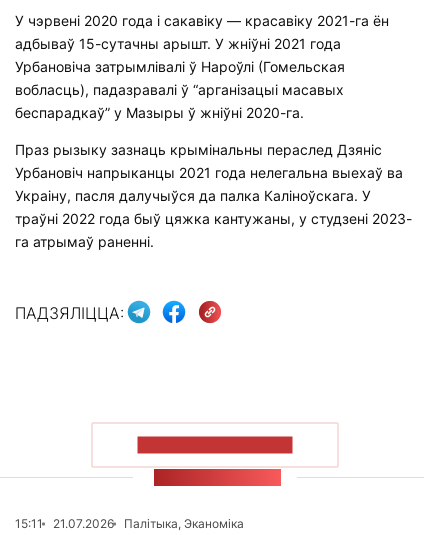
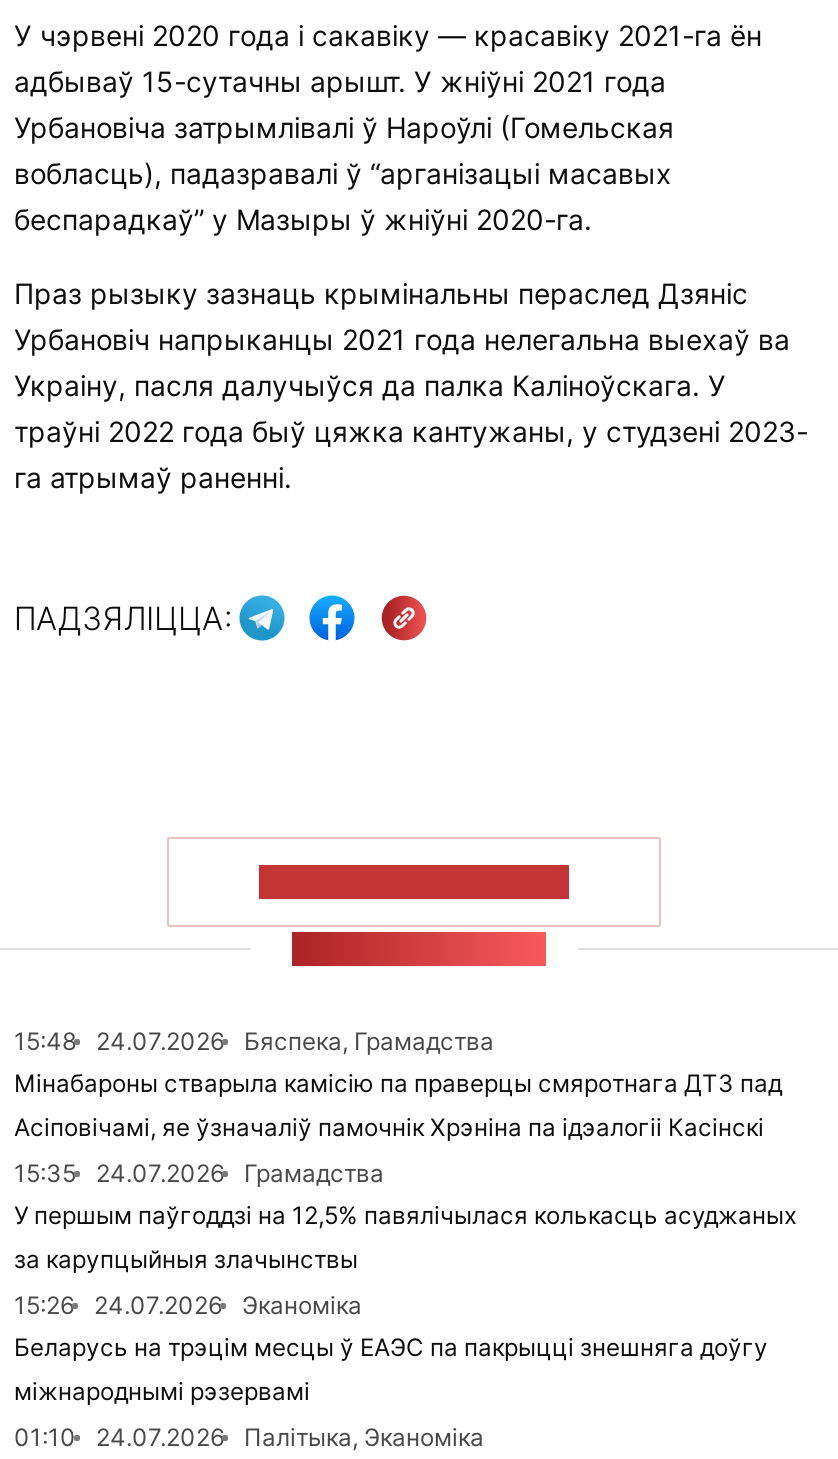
- 15:11
- 21.07.2026
+ 15:48
+ 24.07.2026
+ Бяспека, Грамадства
+ Мінабароны стварыла камісію па праверцы смяротнага ДТЗ пад
+ Асіповічамі, яе ўзначаліў памочнік Хрэніна па ідэалогіі Касінскі
+ 15:35
+ 24.07.2026
+ Грамадства
+ У першым паўгоддзі на 12,5% павялічылася колькасць асуджаных
+ за карупцыйныя злачынствы
+ 15:26
+ 24.07.2026
+ Эканоміка
+ Беларусь на трэцім месцы ў ЕАЭС па пакрыцці знешняга доўгу
+ міжнароднымі рэзервамі
+ 01:10
+ 24.07.2026
